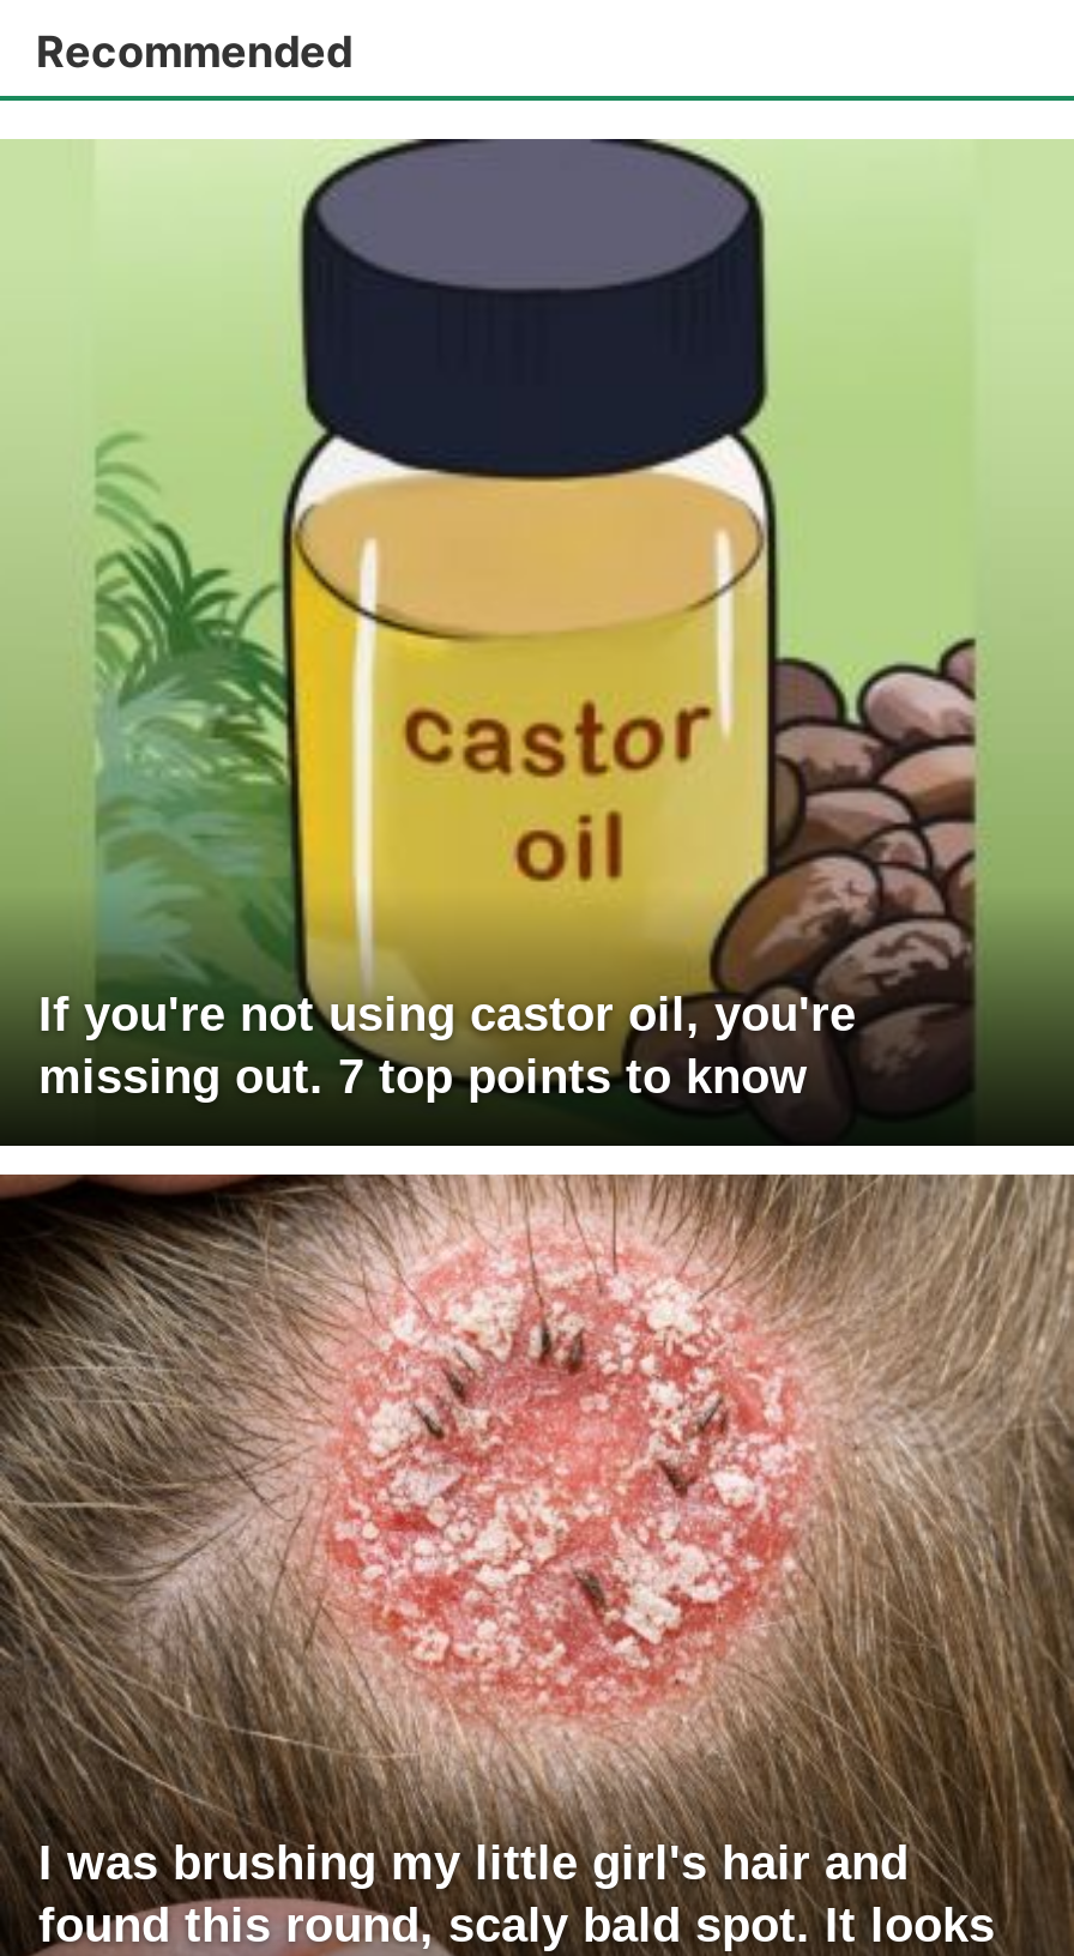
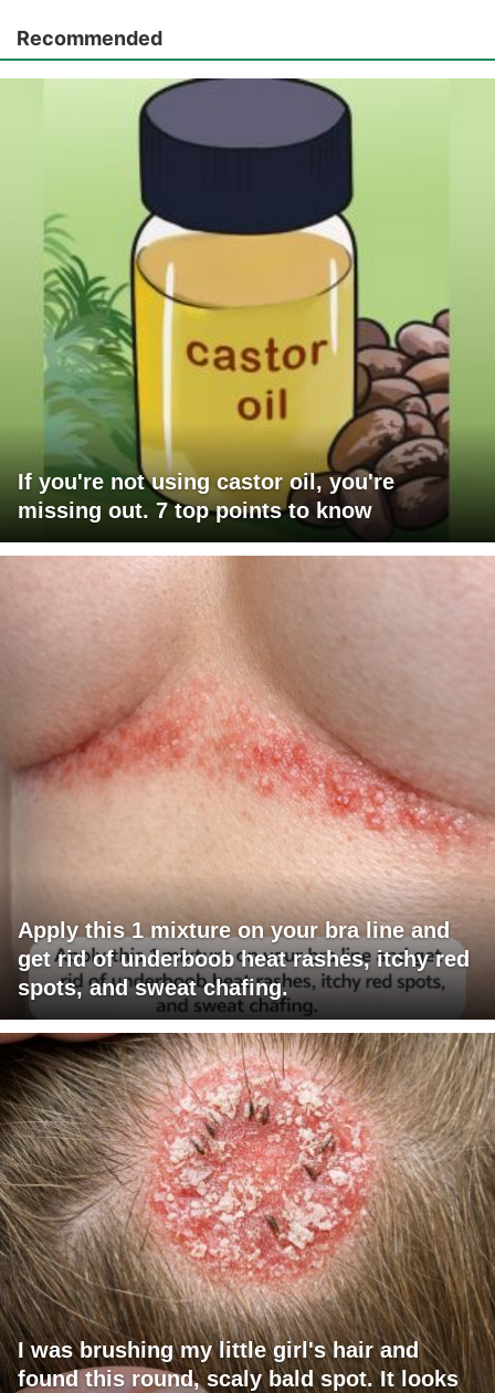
+ [image]
+ Apply this 1 mixture on your bra line and
+ get rid of underboob heat rashes, itchy red
+ spots, and sweat chafing.
